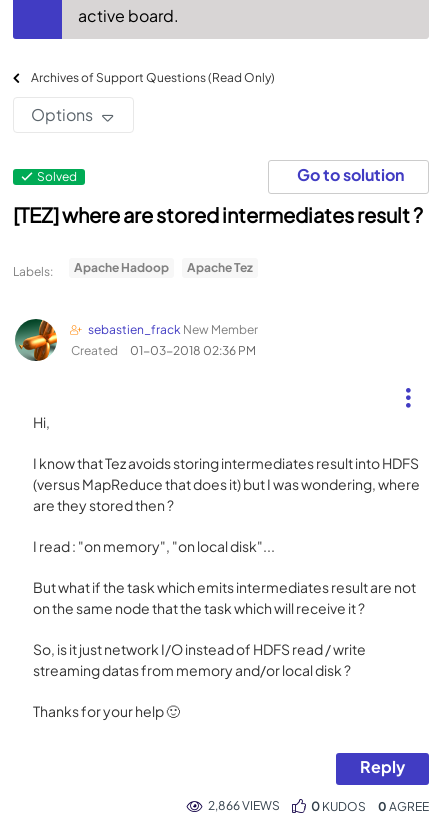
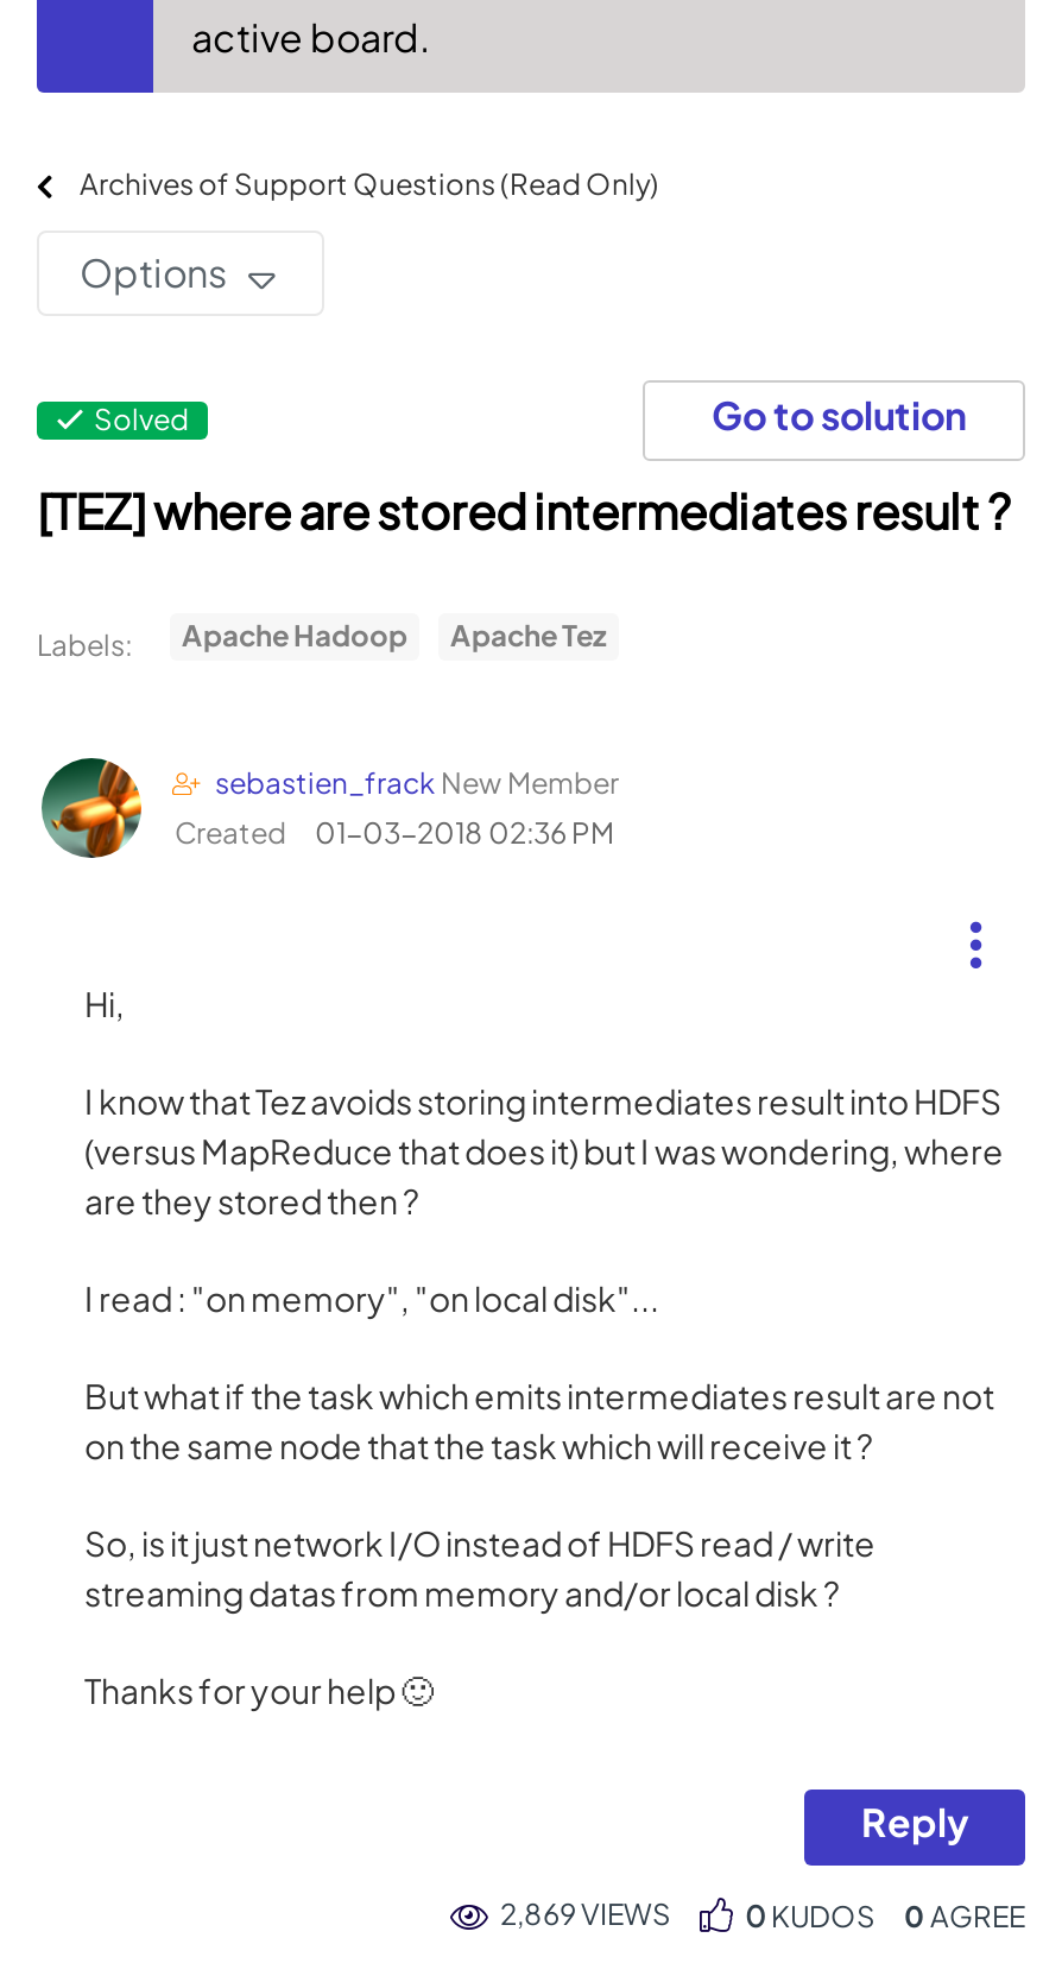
- 2,866 VIEWS
+ 2,869 VIEWS
